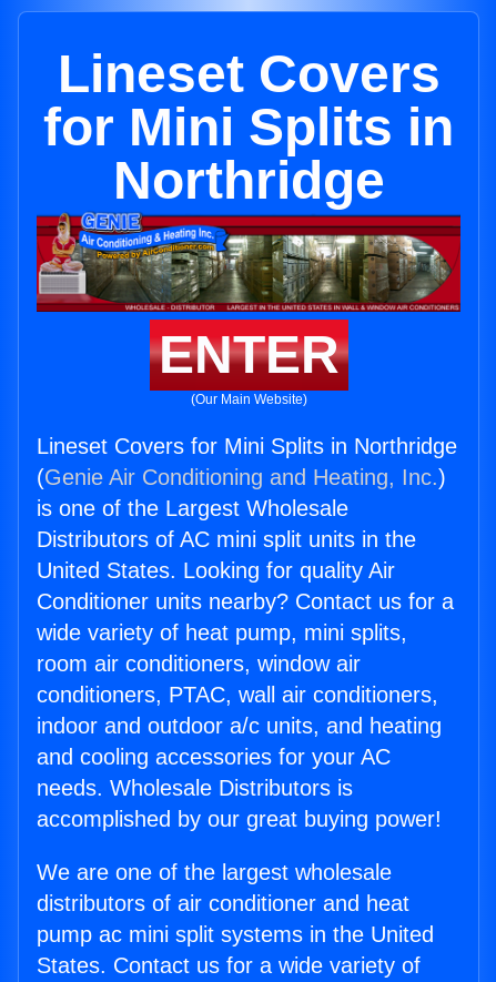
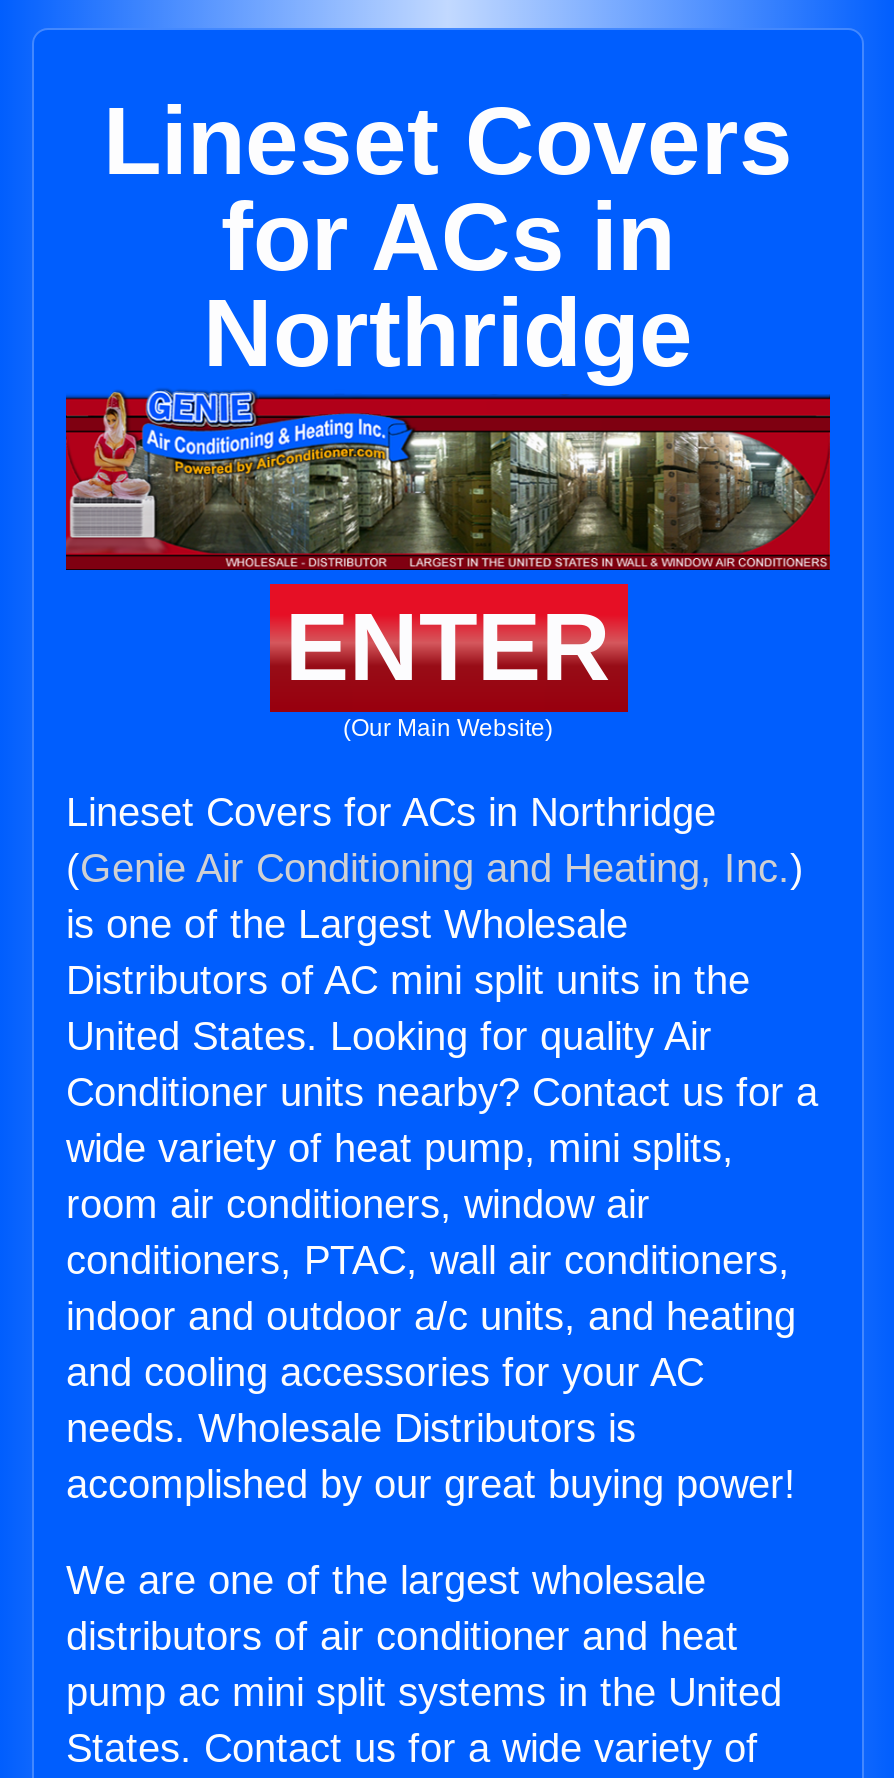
- for Mini Splits in
+ for ACs in

- Lineset Covers for Mini Splits in Northridge
+ Lineset Covers for ACs in Northridge
